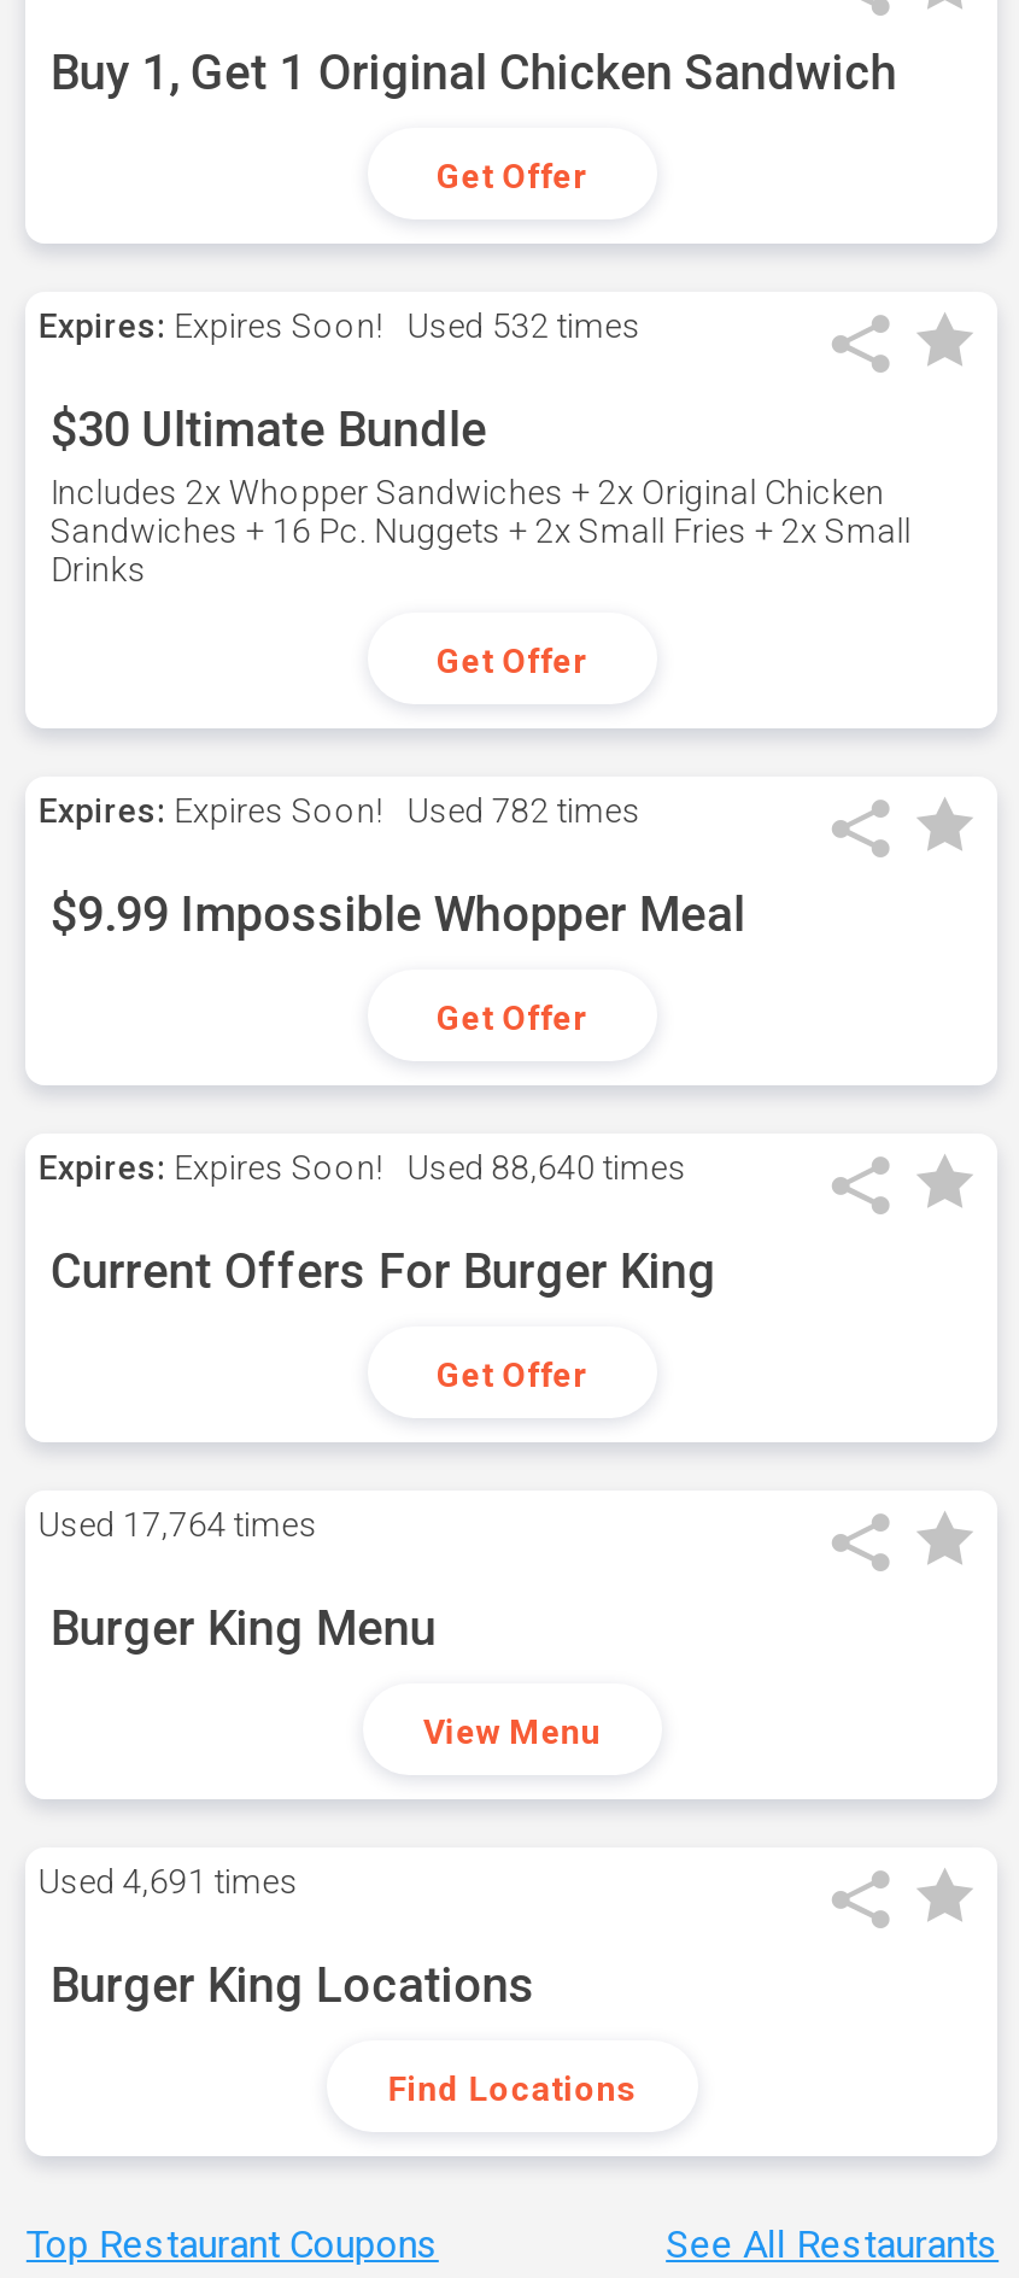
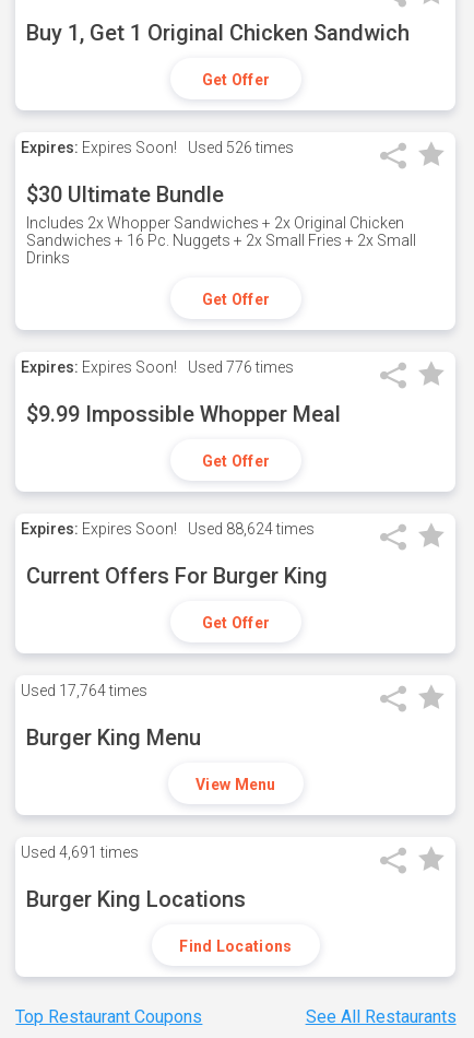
- Expires: Expires Soon! Used 532 times
+ Expires: Expires Soon! Used 526 times

- Expires: Expires Soon! Used 782 times
+ Expires: Expires Soon! Used 776 times

- Expires: Expires Soon! Used 88,640 times
+ Expires: Expires Soon! Used 88,624 times
